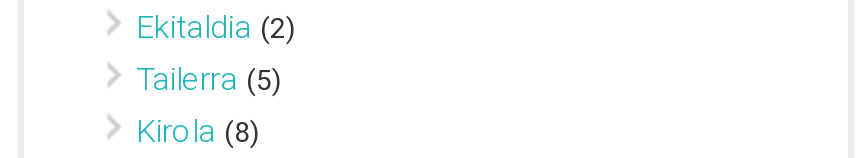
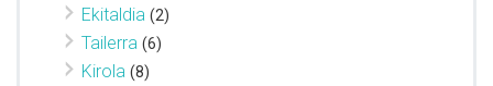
- Tailerra (5)
+ Tailerra (6)
